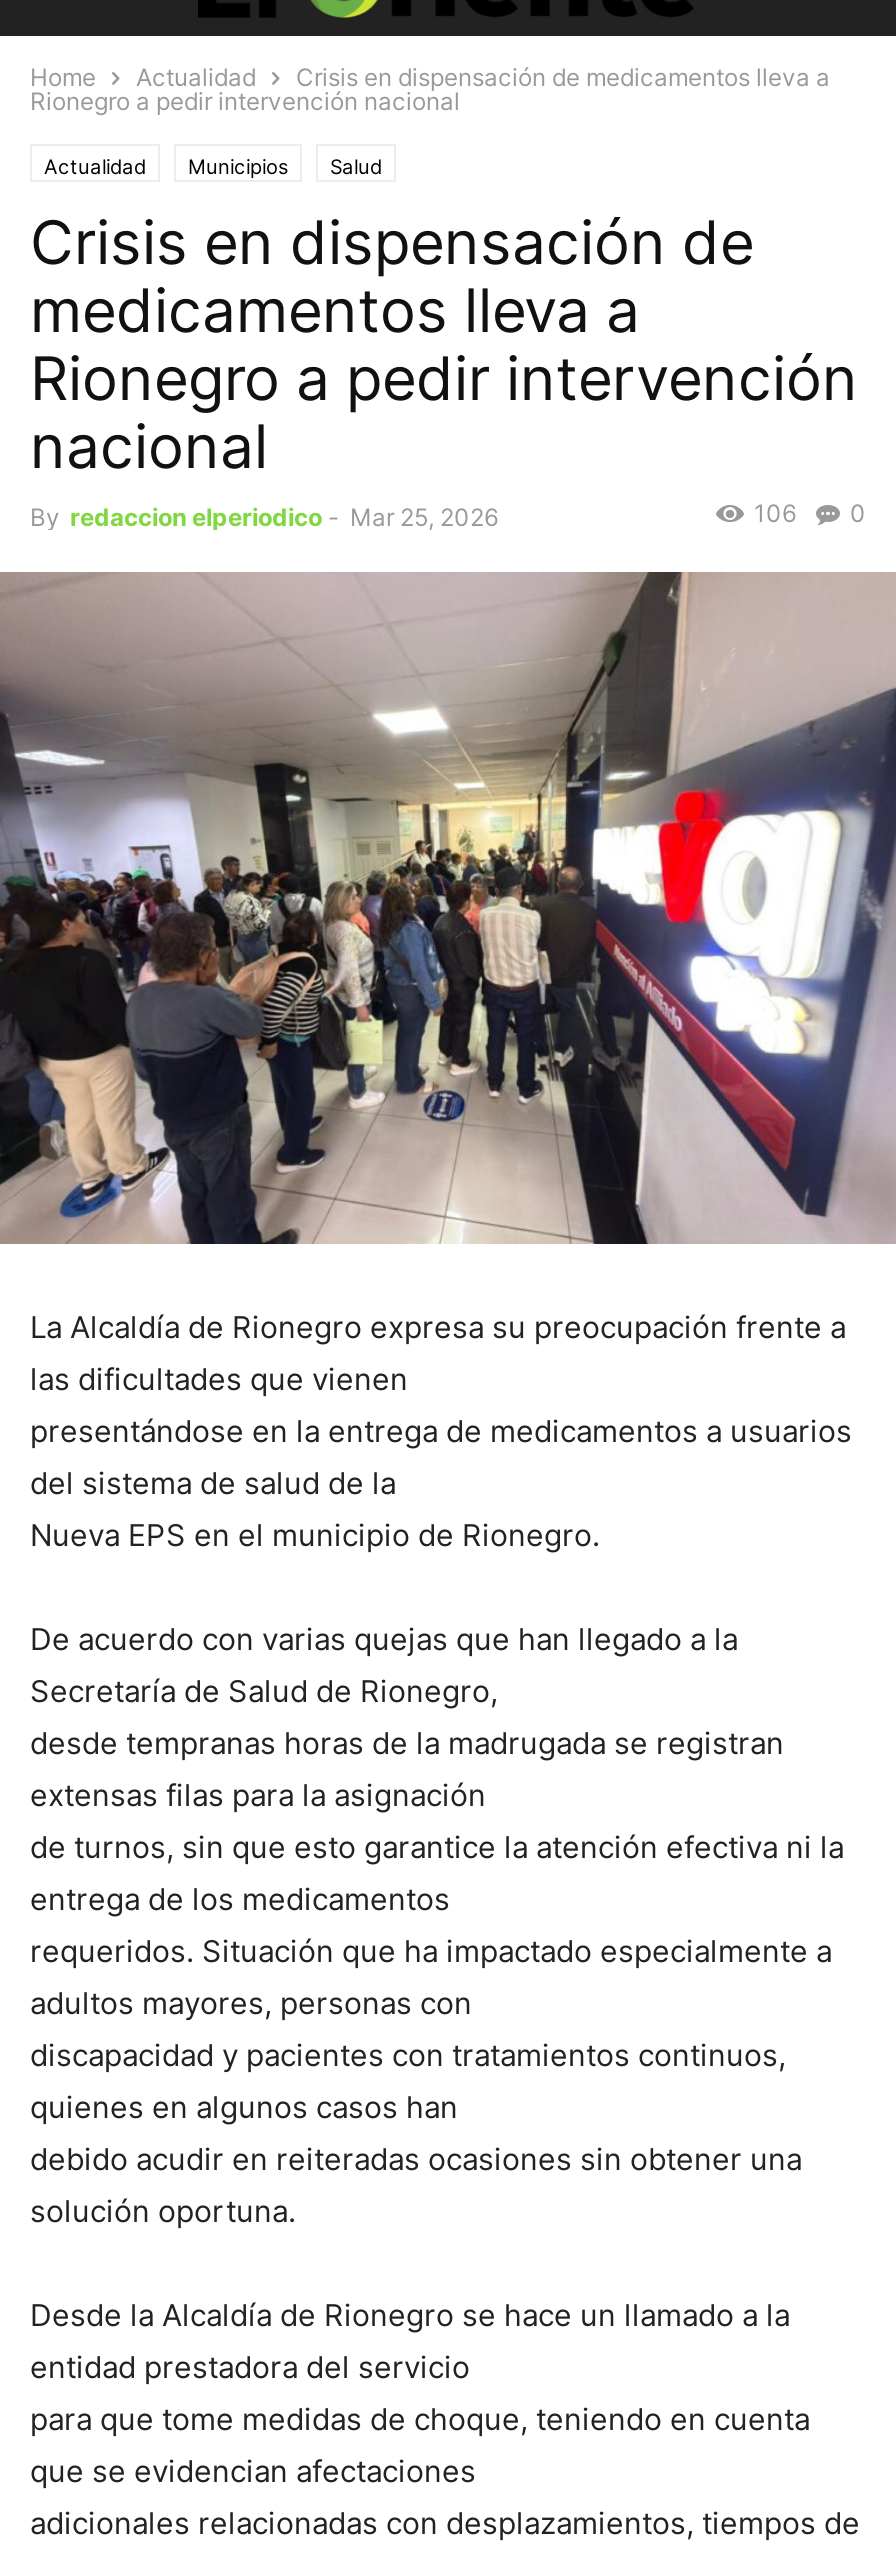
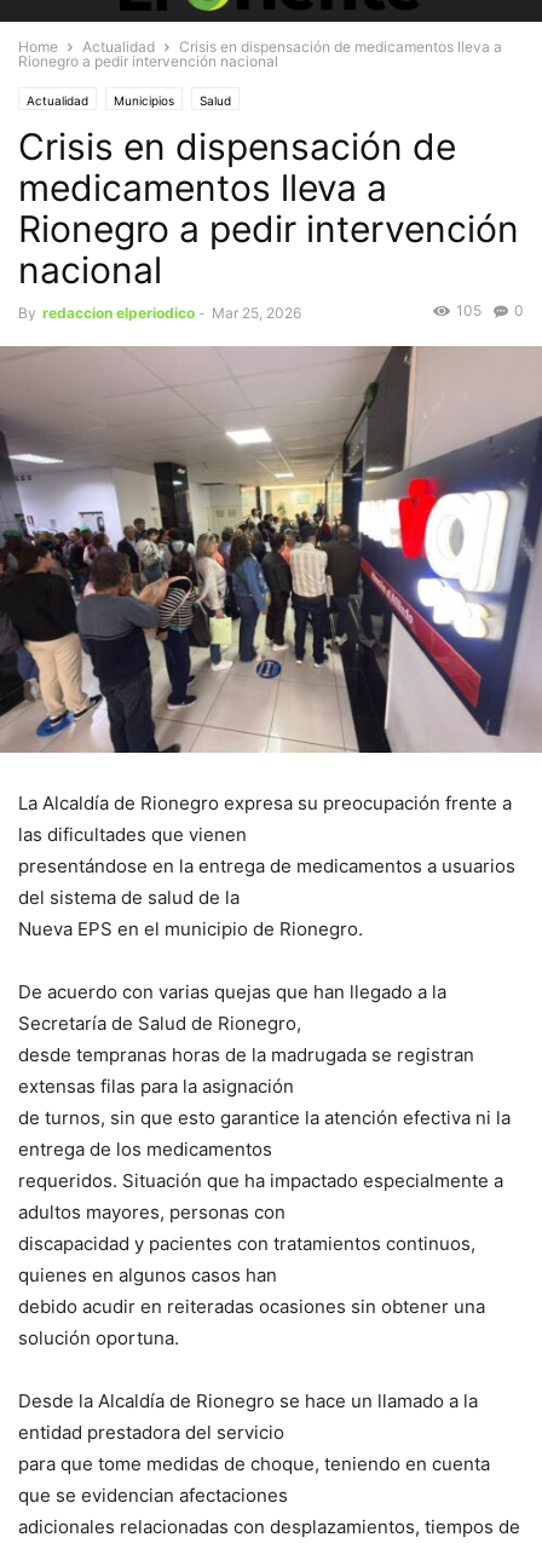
- 106 0
+ 105 0
